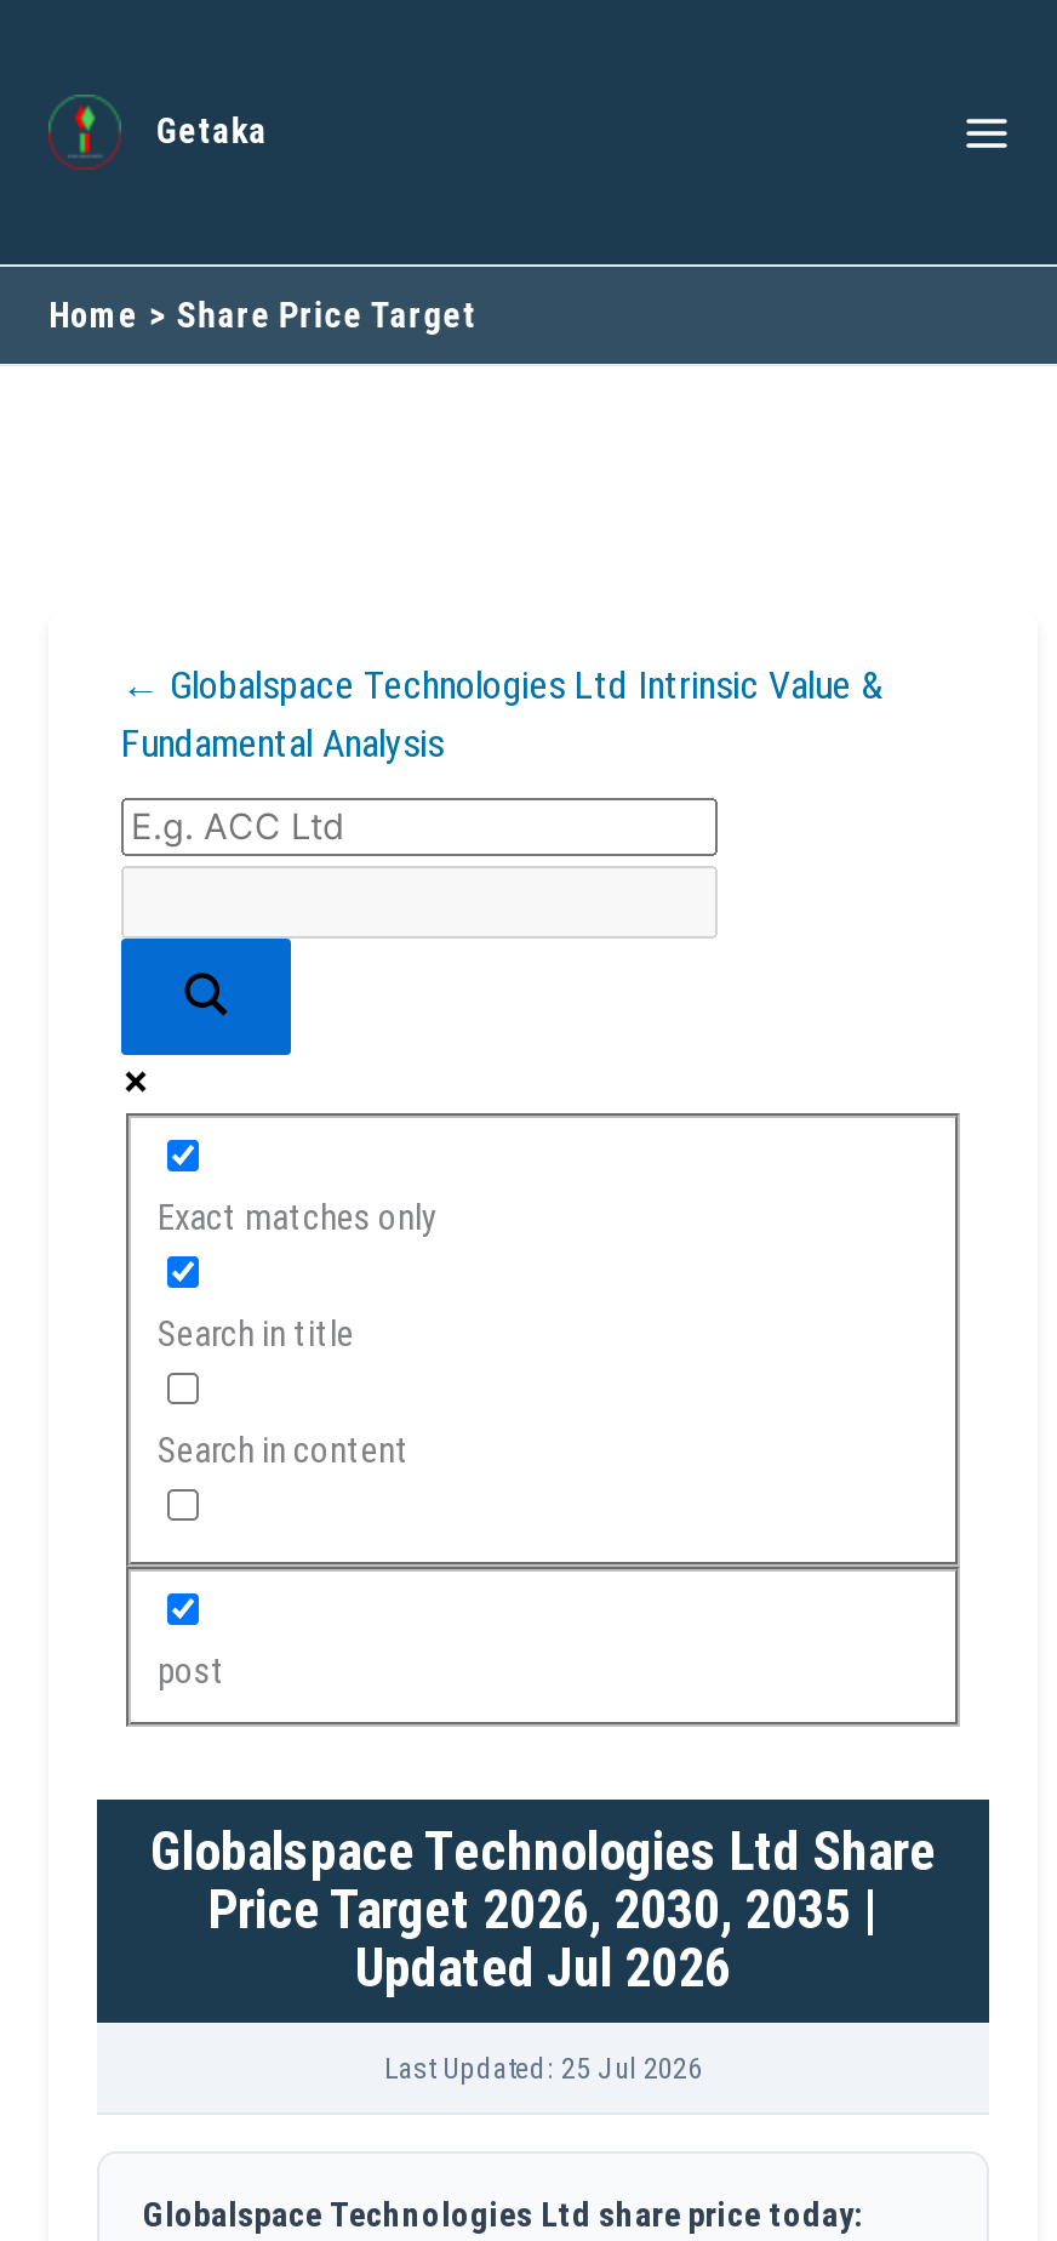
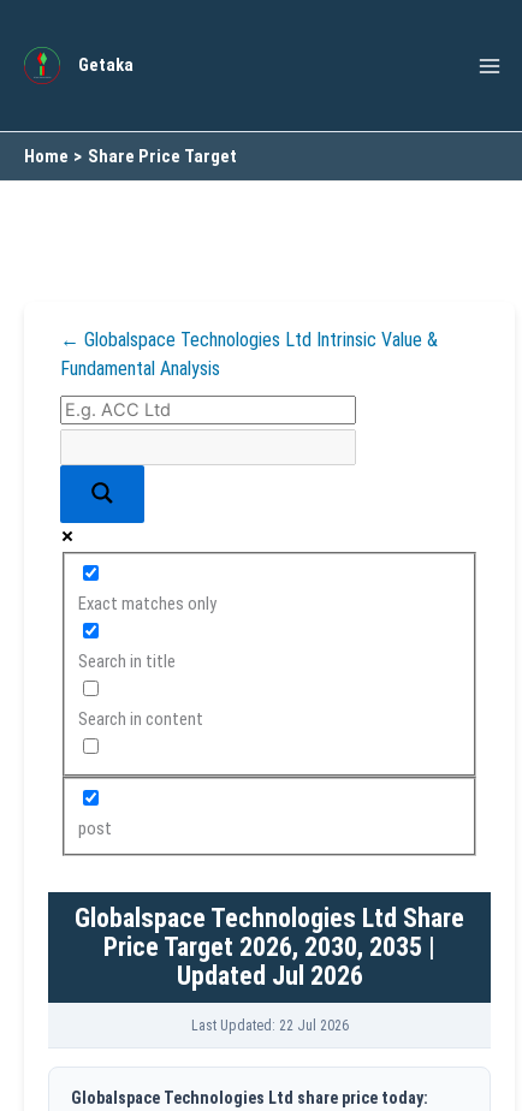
- Last Updated: 25 Jul 2026
+ Last Updated: 22 Jul 2026
